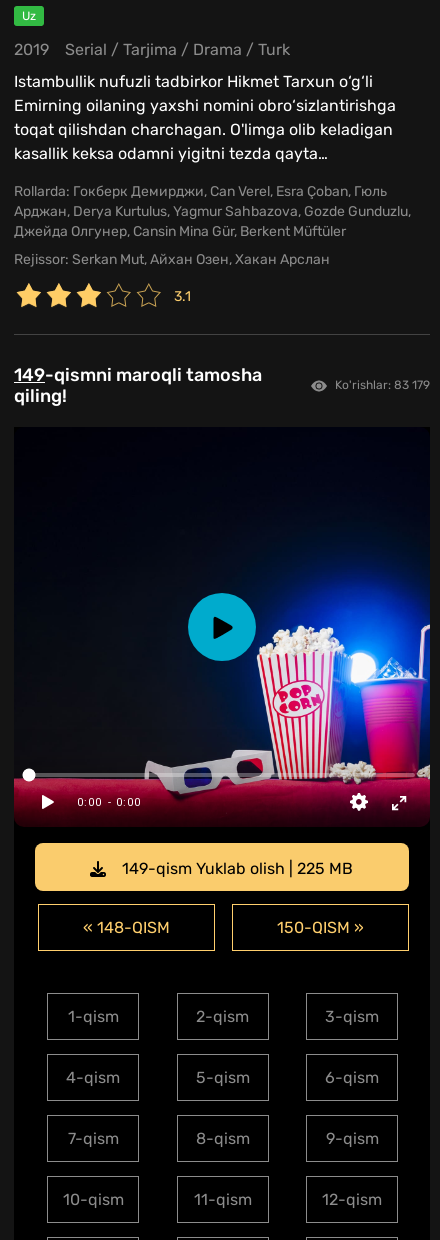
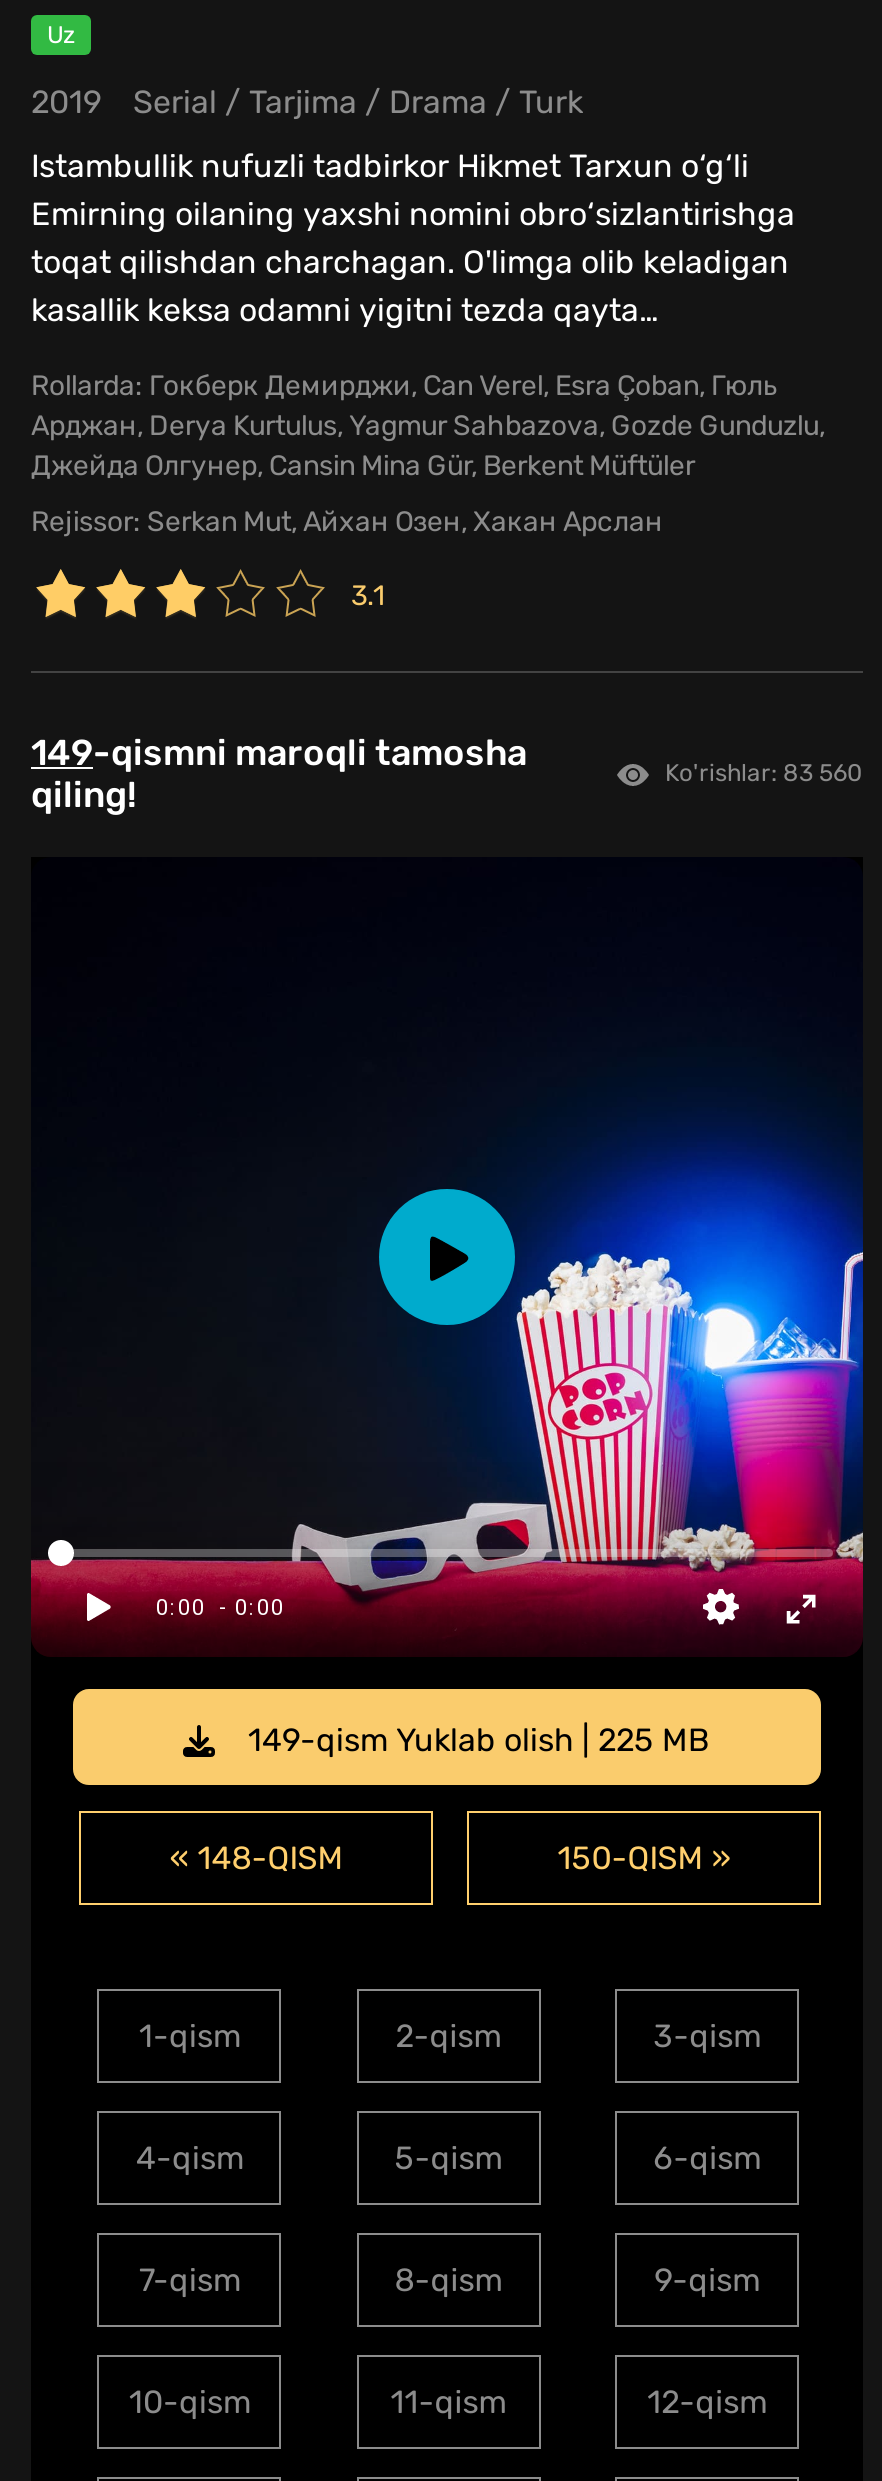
- Ko'rishlar: 83 179
+ Ko'rishlar: 83 560
